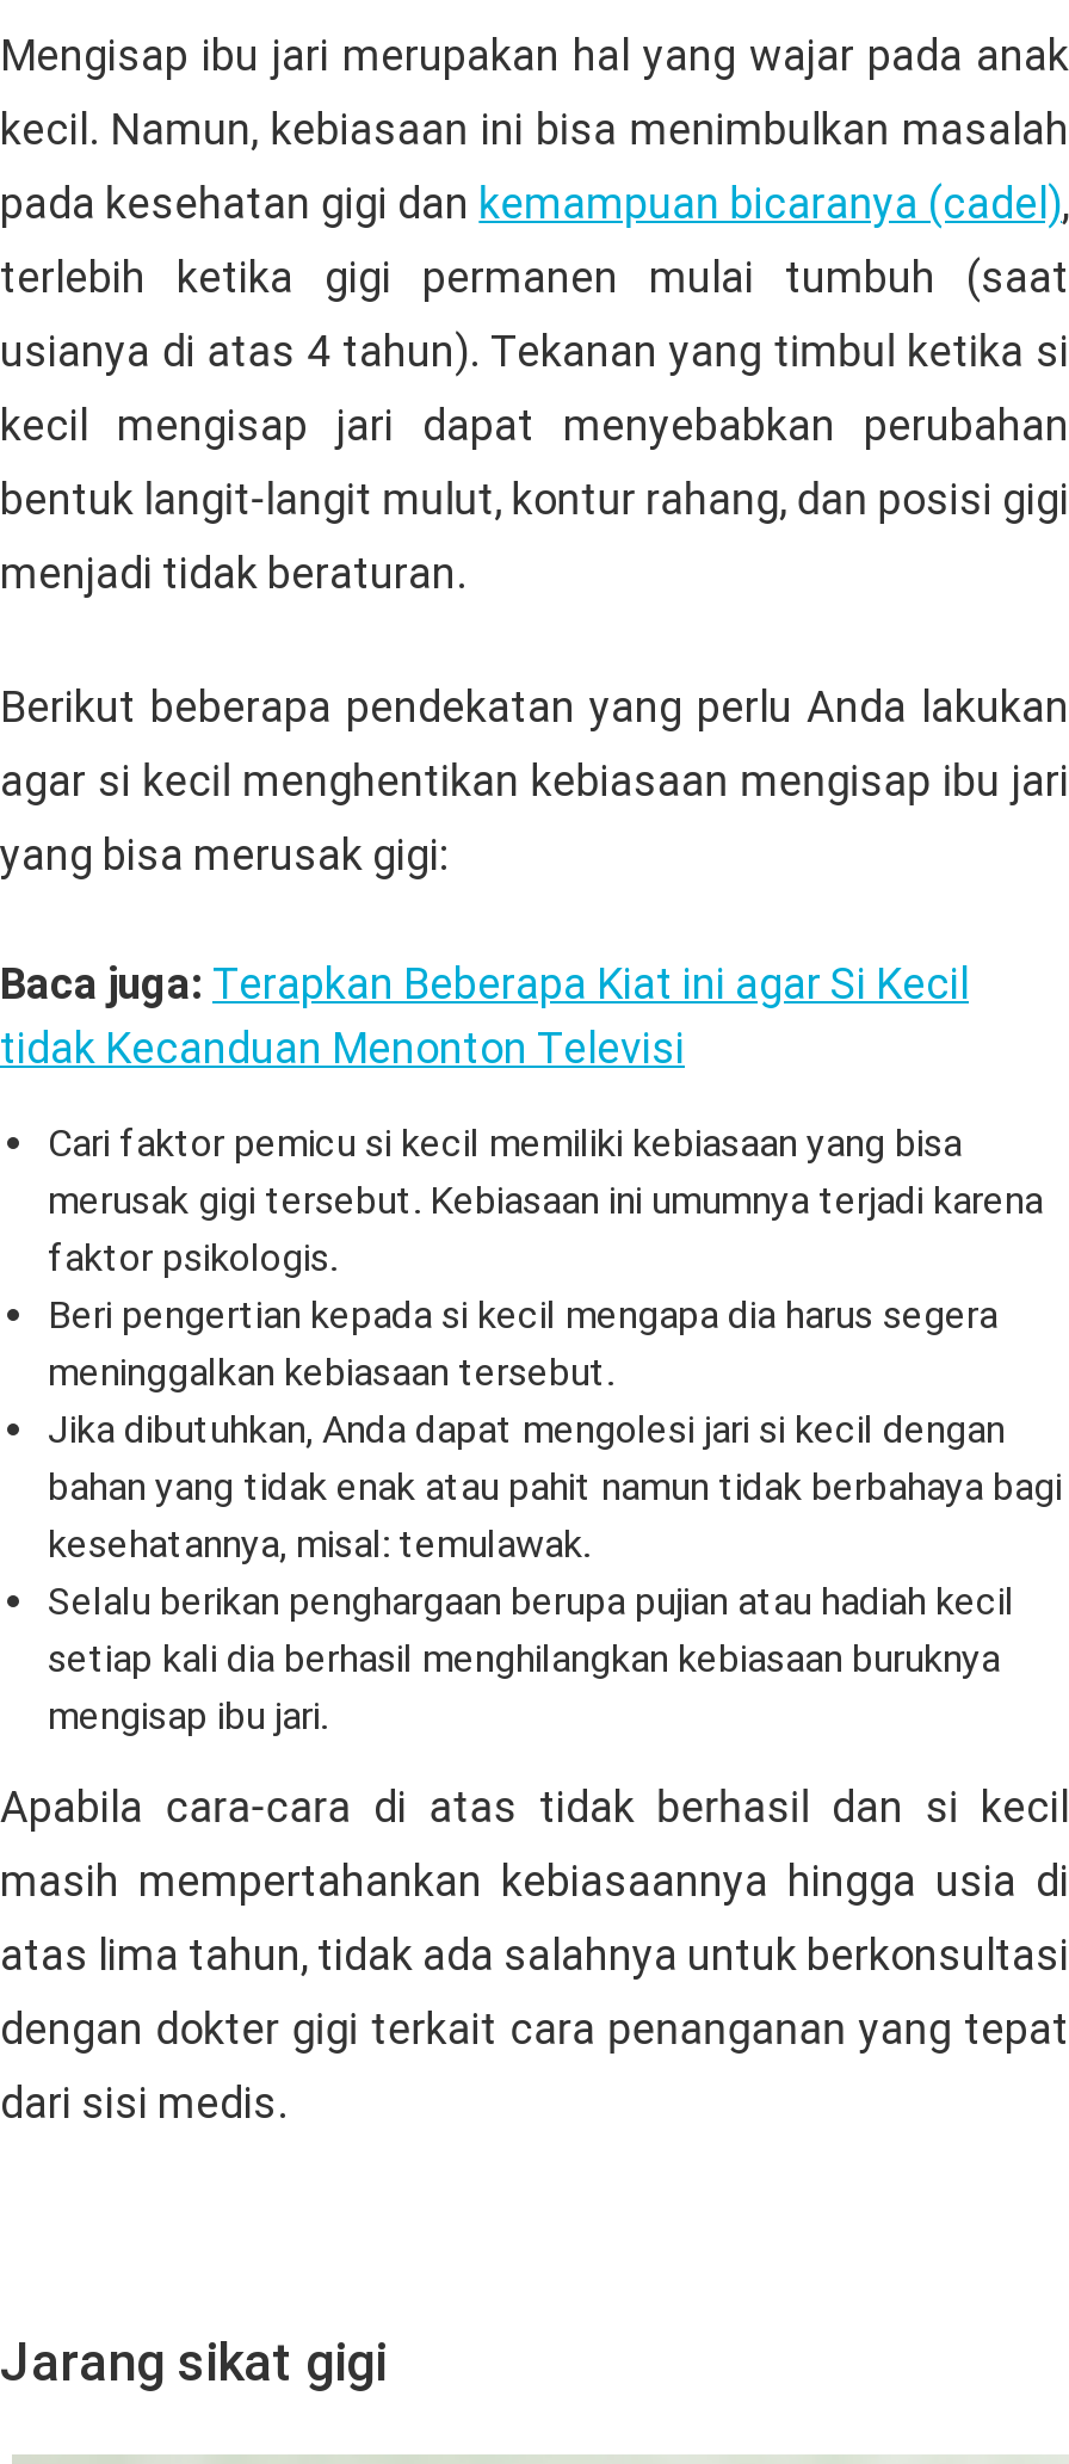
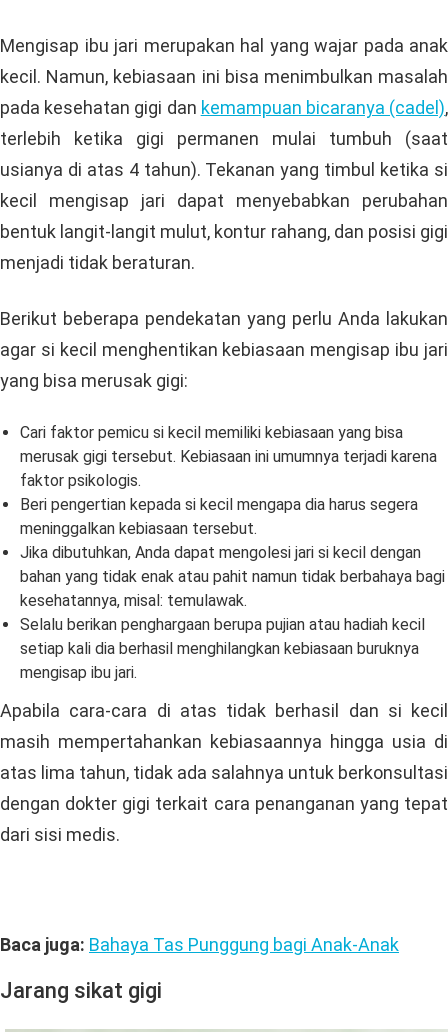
- Baca juga: Terapkan Beberapa Kiat ini agar Si Kecil
- tidak Kecanduan Menonton Televisi

moved up: Cari faktor pemicu si kecil memiliki kebiasaan yang bisa | merusak gigi tersebut. Kebiasaan ini umumnya terjadi karena | faktor psikologis. | ... | dengan dokter gigi terkait cara penanganan yang tepat | dari sisi medis.

+ Baca juga: Bahaya Tas Punggung bagi Anak-Anak
